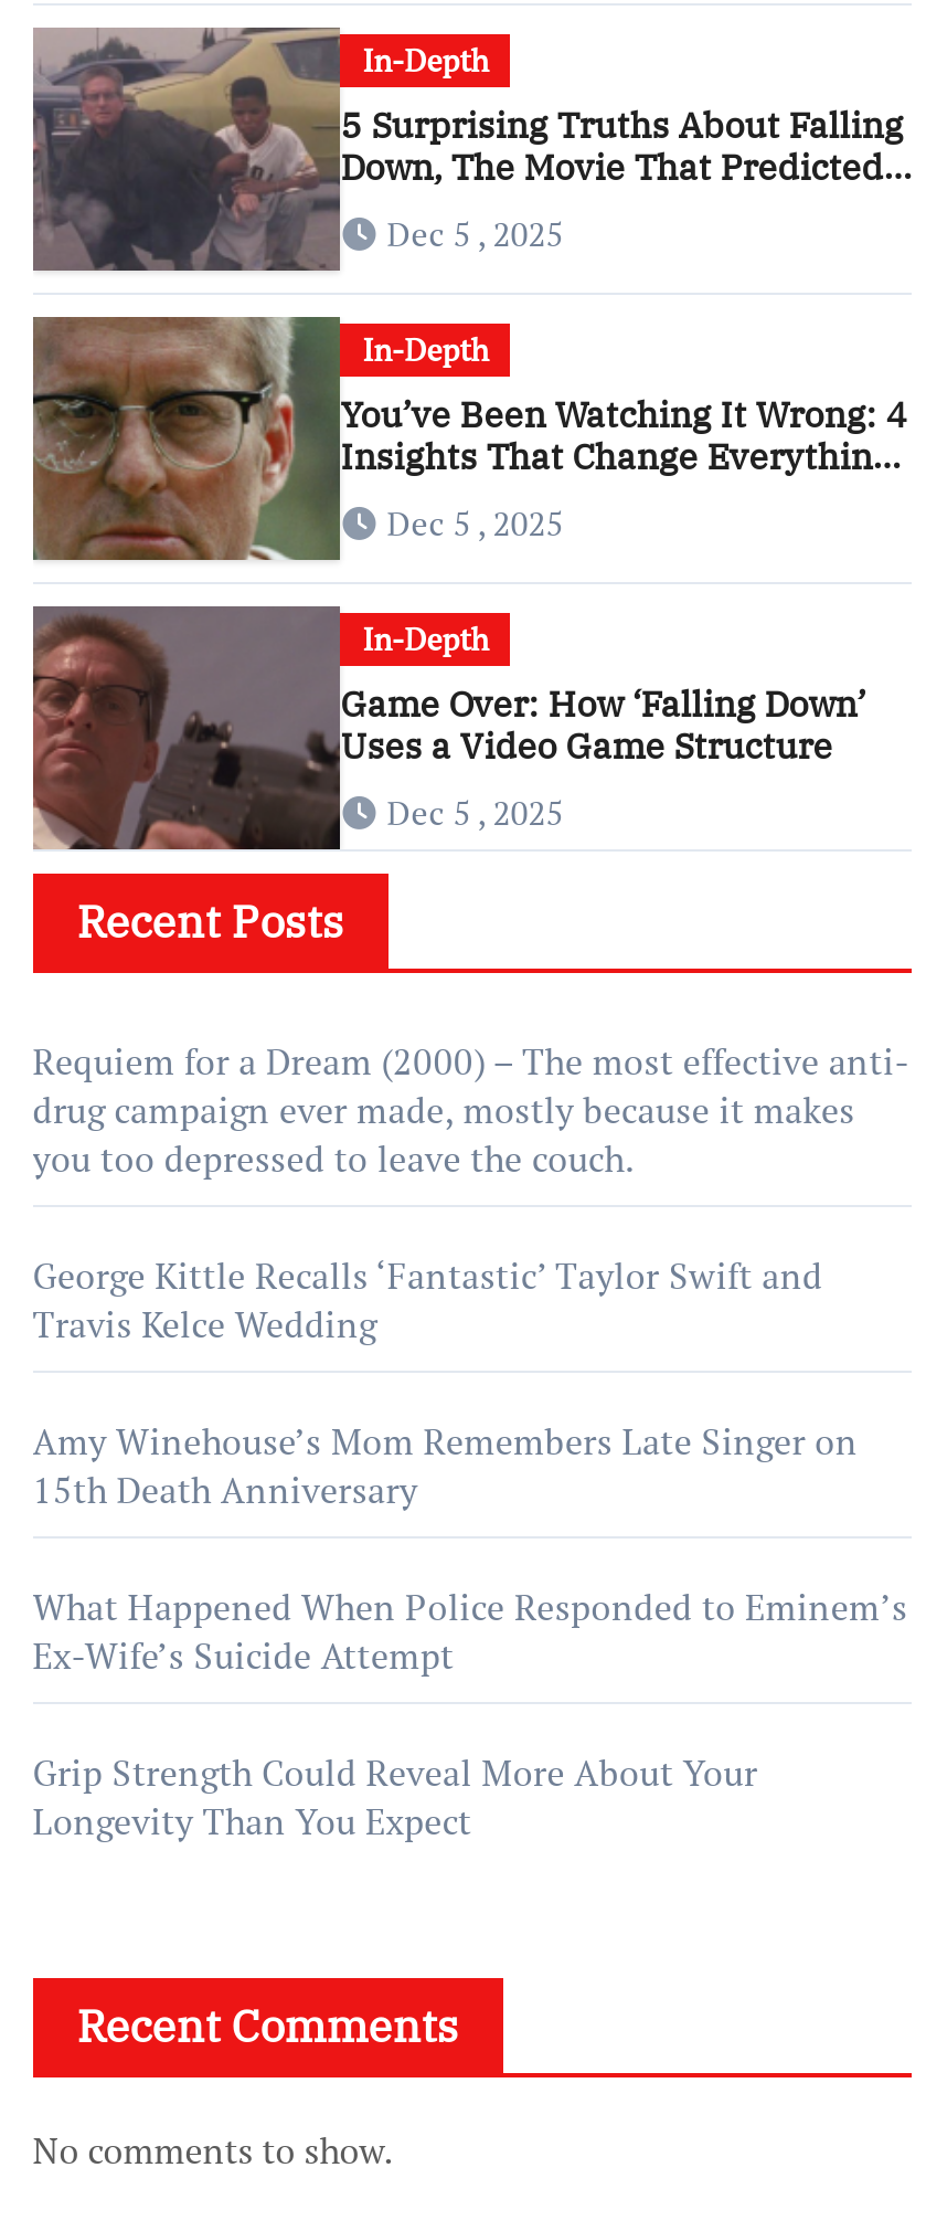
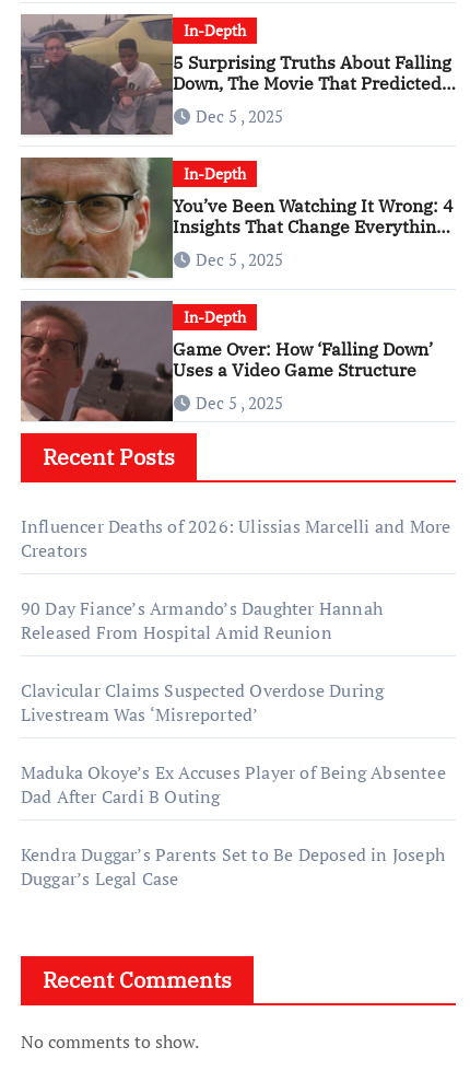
- Requiem for a Dream (2000) – The most effective anti-
- drug campaign ever made, mostly because it makes
- you too depressed to leave the couch.
+ Influencer Deaths of 2026: Ulissias Marcelli and More
+ Creators

- George Kittle Recalls ‘Fantastic’ Taylor Swift and
- Travis Kelce Wedding
+ 90 Day Fiance’s Armando’s Daughter Hannah
+ Released From Hospital Amid Reunion

- Amy Winehouse’s Mom Remembers Late Singer on
- 15th Death Anniversary
+ Clavicular Claims Suspected Overdose During
+ Livestream Was ‘Misreported’

- What Happened When Police Responded to Eminem’s
- Ex-Wife’s Suicide Attempt
+ Maduka Okoye’s Ex Accuses Player of Being Absentee
+ Dad After Cardi B Outing

- Grip Strength Could Reveal More About Your
- Longevity Than You Expect
+ Kendra Duggar’s Parents Set to Be Deposed in Joseph
+ Duggar’s Legal Case
